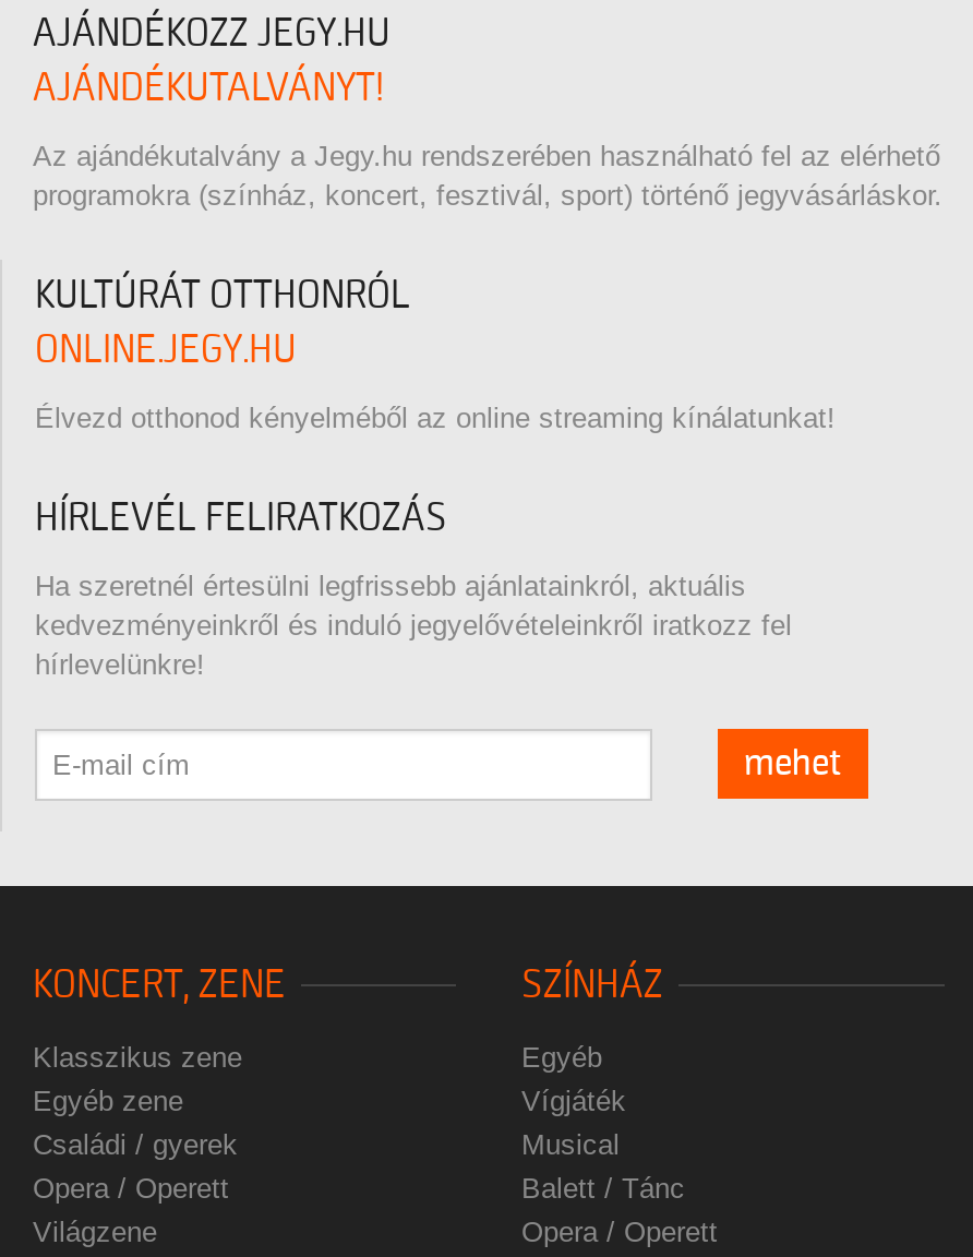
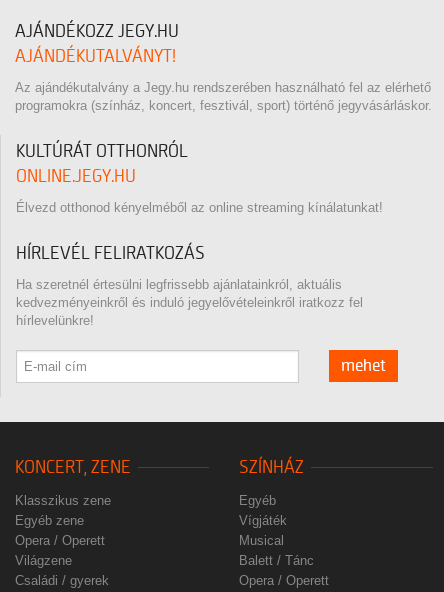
moved down: Családi / gyerek

moved up: Opera / Operett | Világzene
